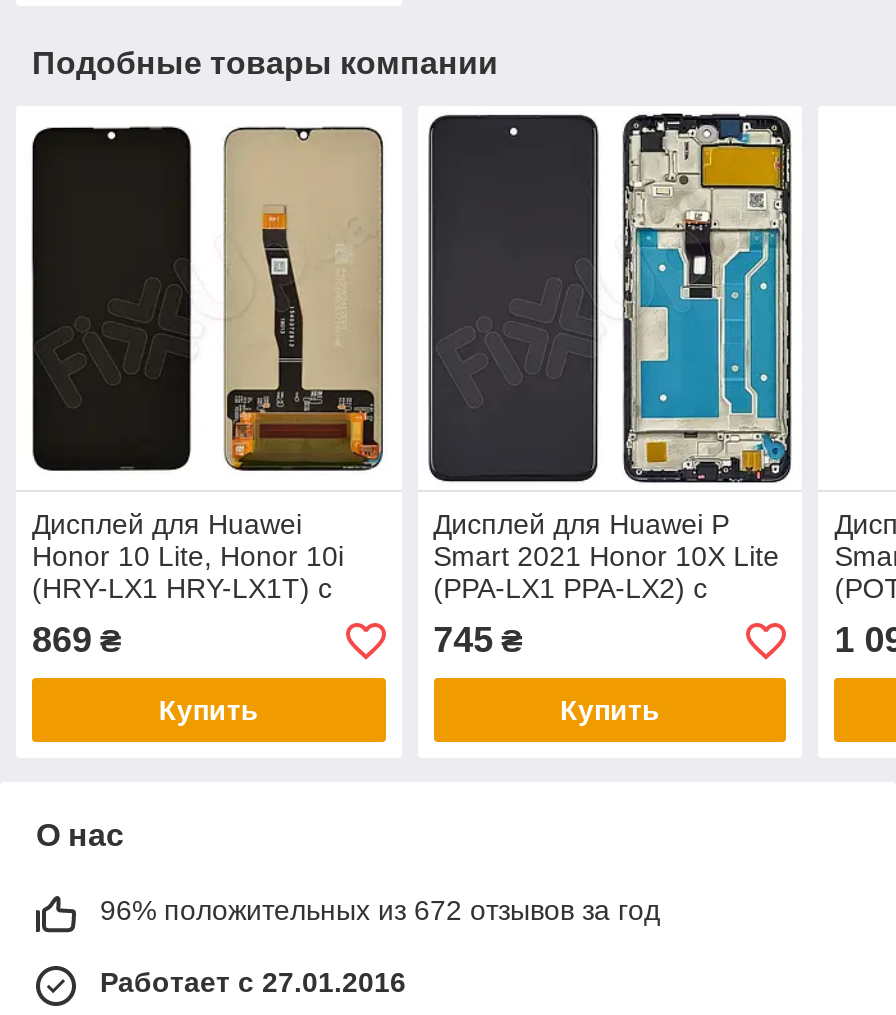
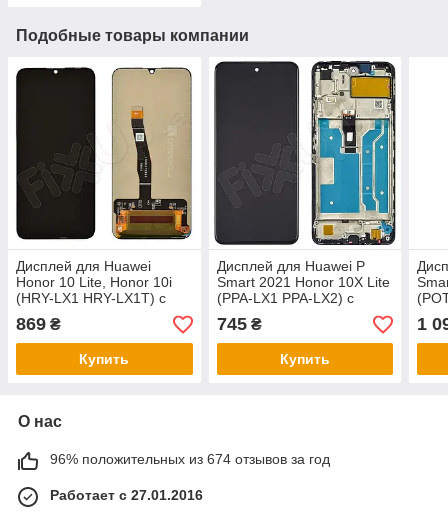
- 96% положительных из 672 отзывов за год
+ 96% положительных из 674 отзывов за год
